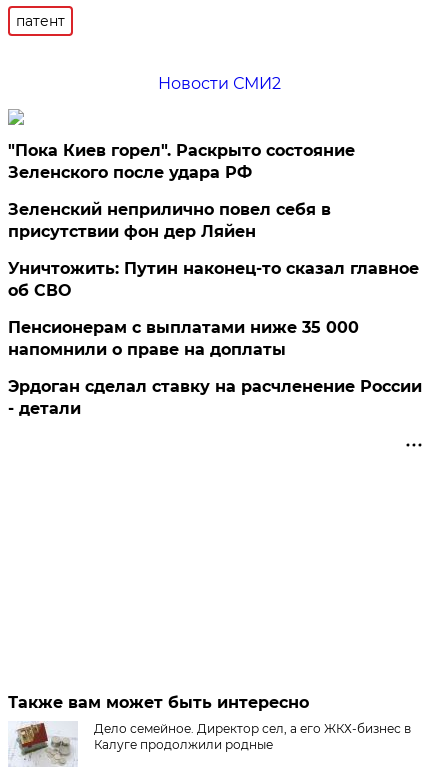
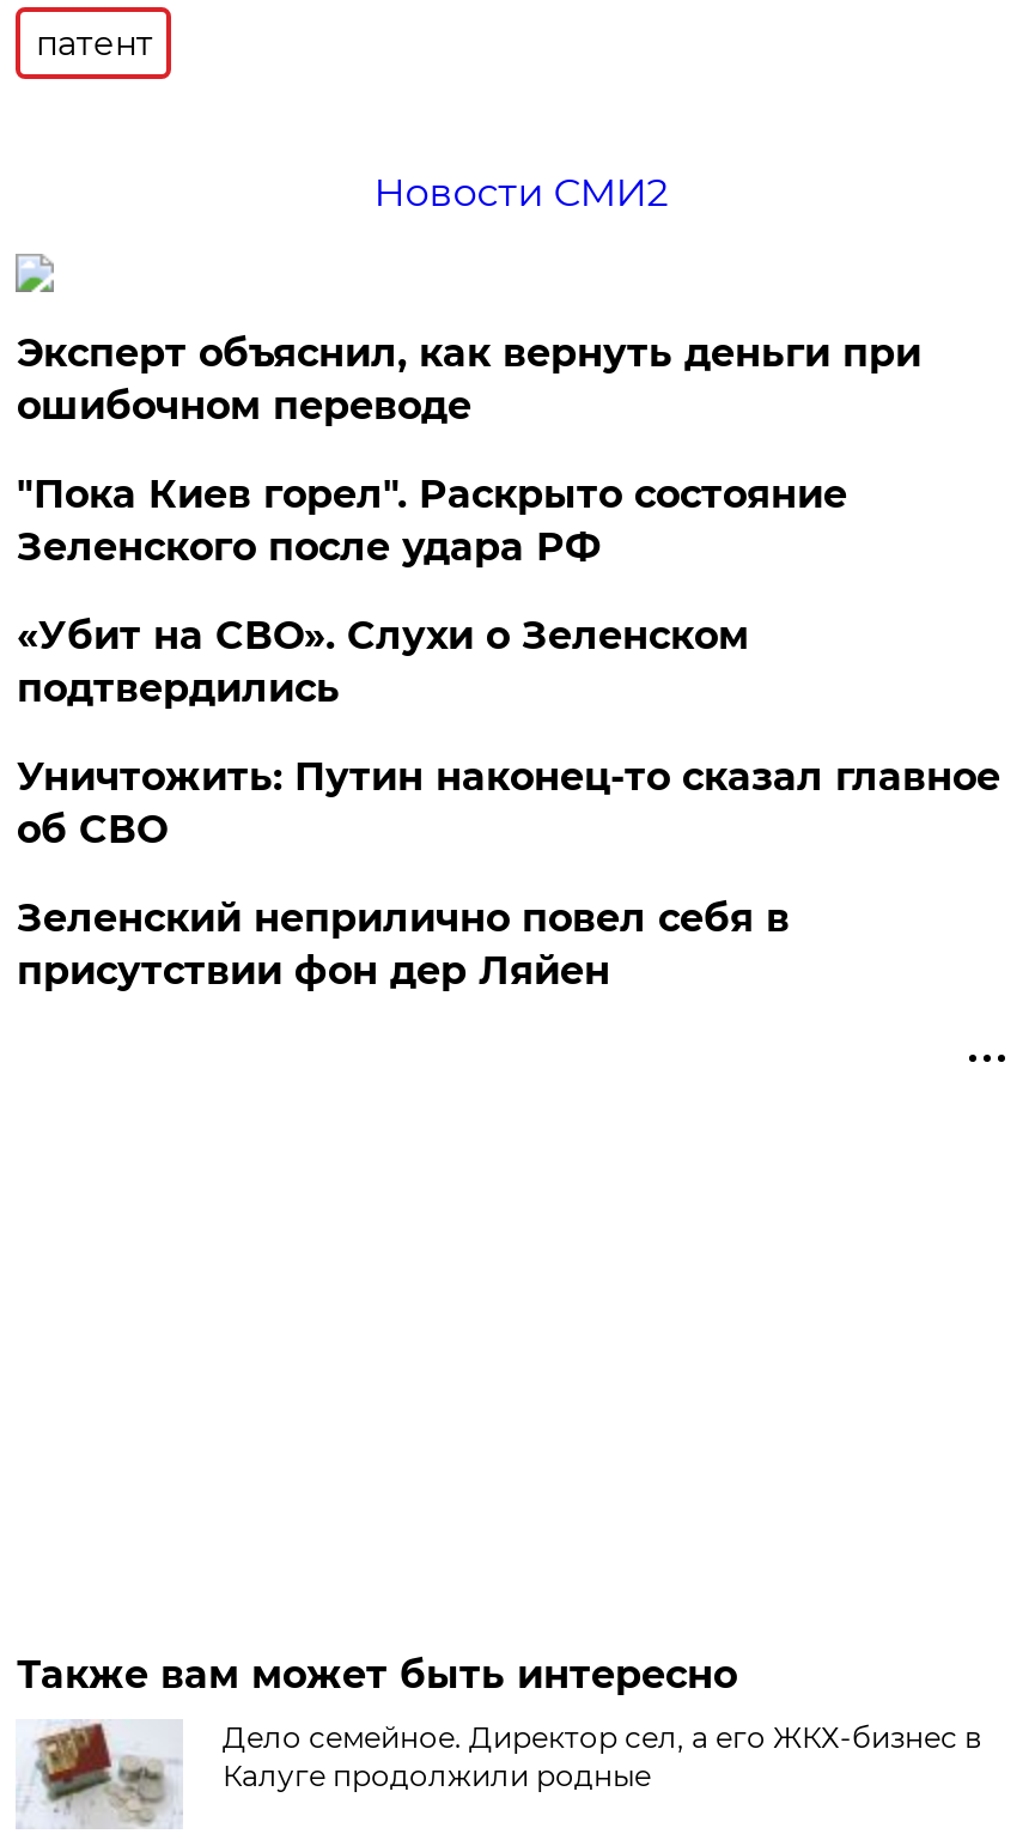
+ Эксперт объяснил, как вернуть деньги при
+ ошибочном переводе

moved down: "Пока Киев горел". Раскрыто состояние | Зеленского после удара РФ

+ «Убит на СВО». Слухи о Зеленском
+ подтвердились

moved down: Зеленский неприлично повел cебя в | присутствии фон дер Ляйен

moved up: Уничтожить: Путин наконец-то сказал главное | об СВО

- Пенсионерам с выплатами ниже 35 000
- напомнили о праве на доплаты
- Эрдоган сделал ставку на расчленение России
- - детали
